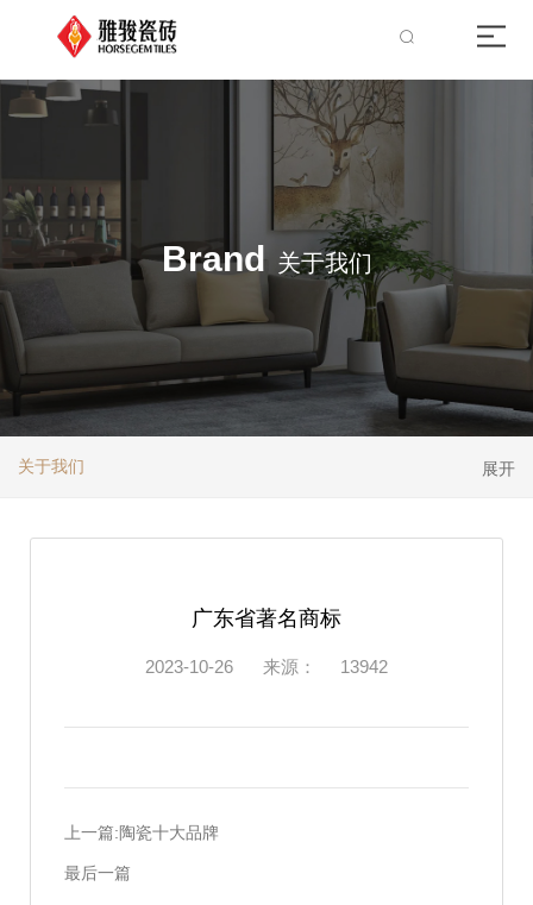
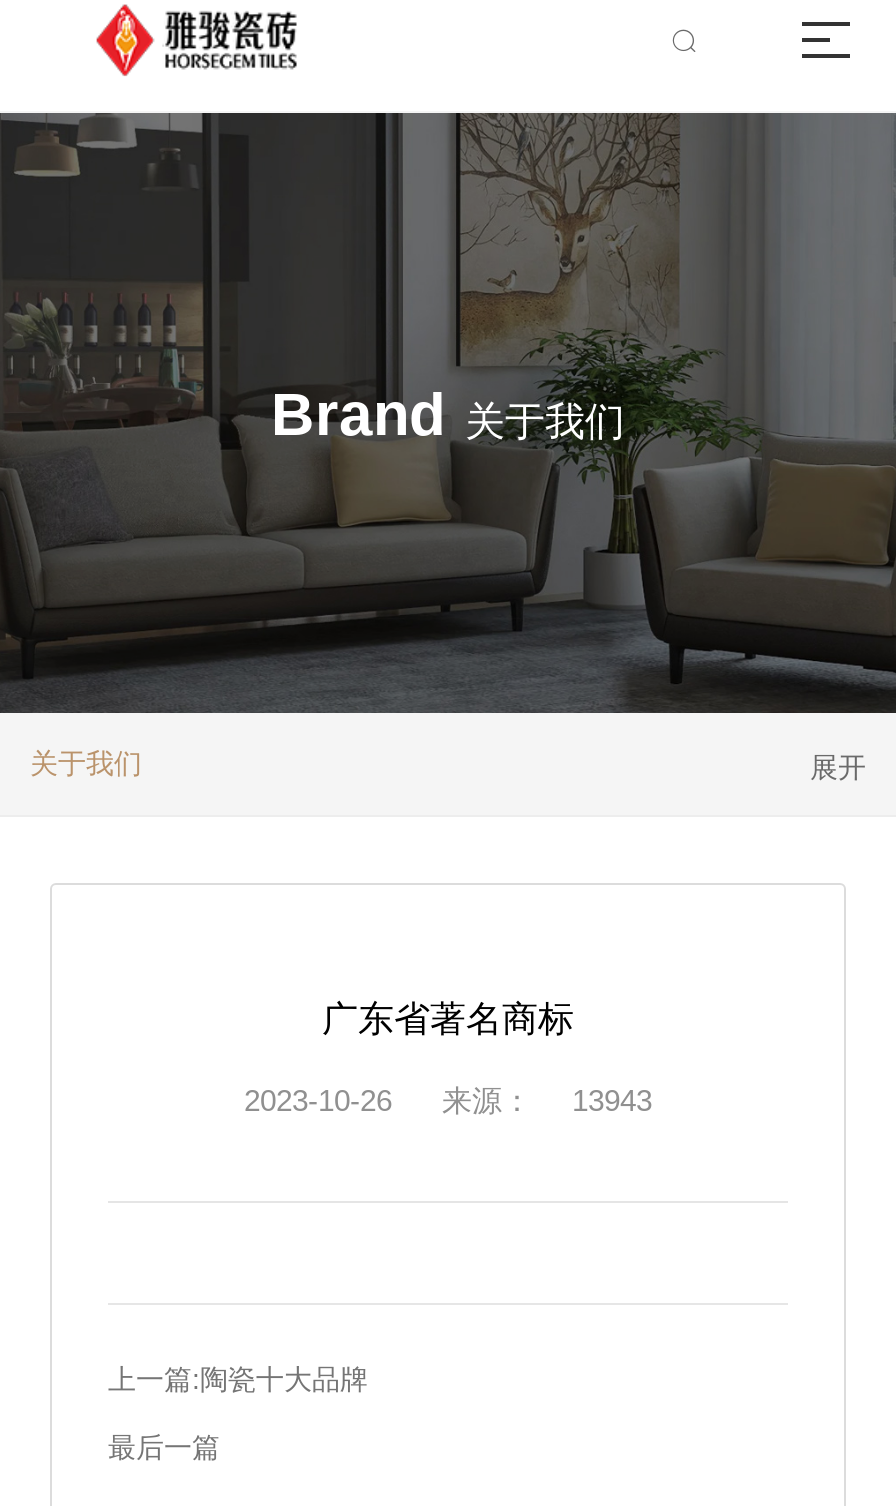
- 2023-10-26 来源： 13942
+ 2023-10-26 来源： 13943
